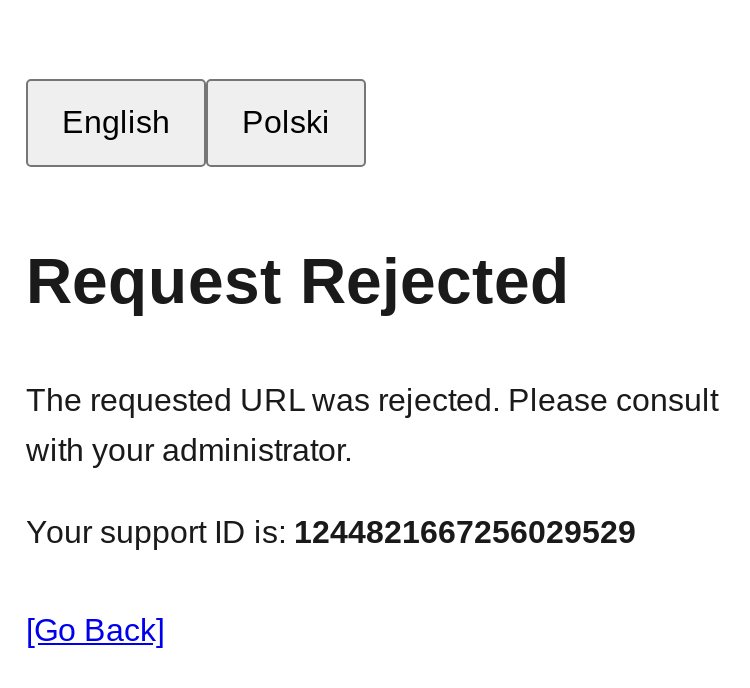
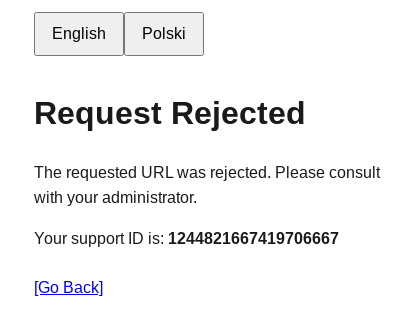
- Your support ID is: 1244821667256029529
+ Your support ID is: 1244821667419706667
